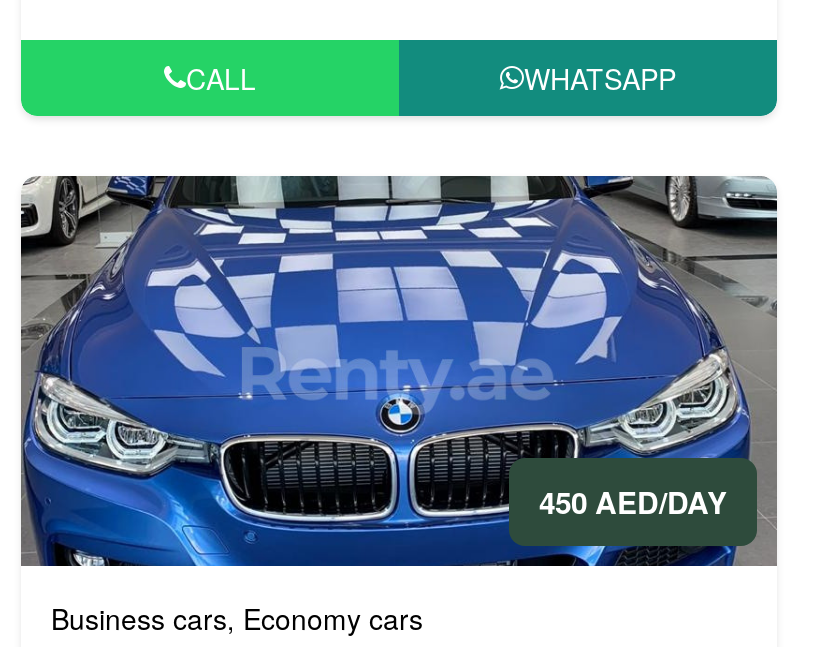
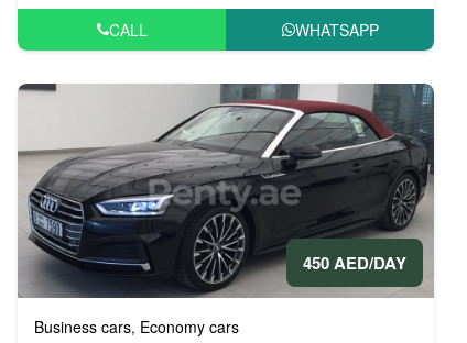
- [image]
+ [image]
